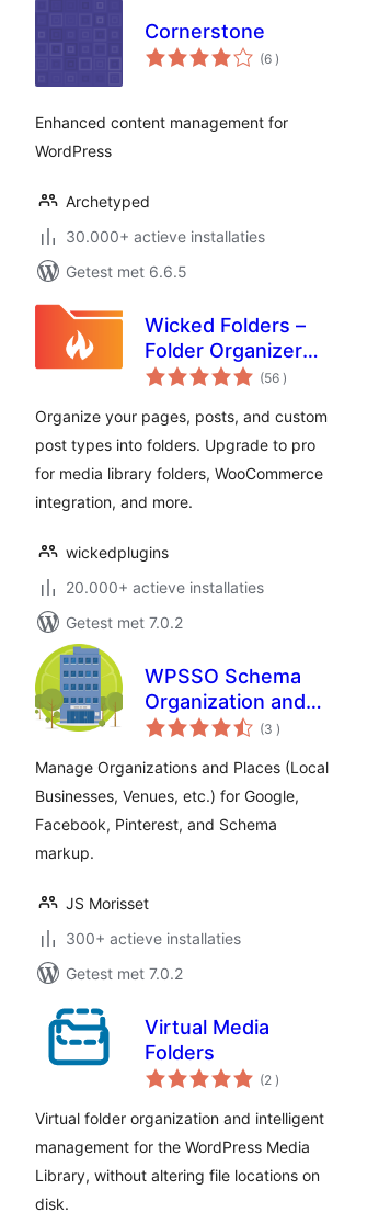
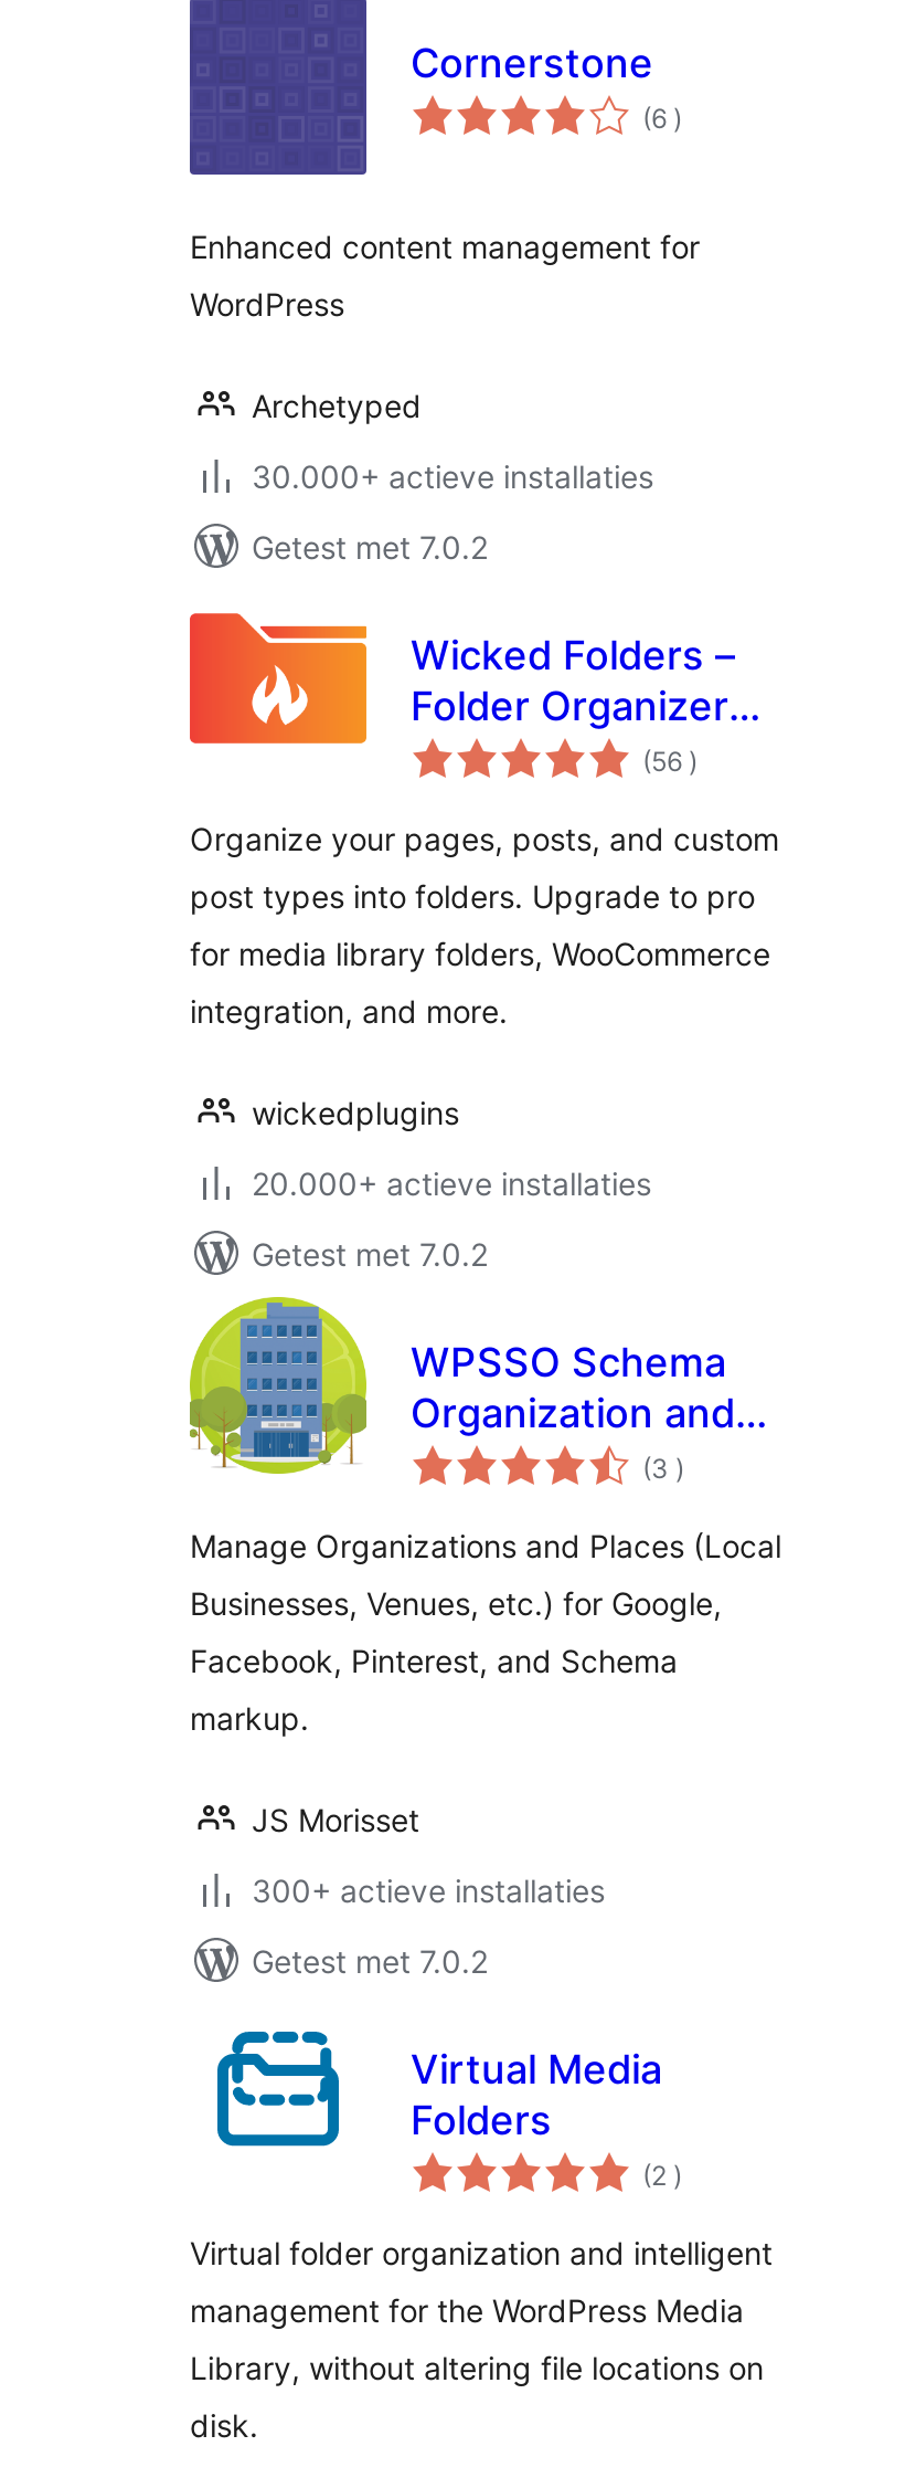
- Getest met 6.6.5
+ Getest met 7.0.2
